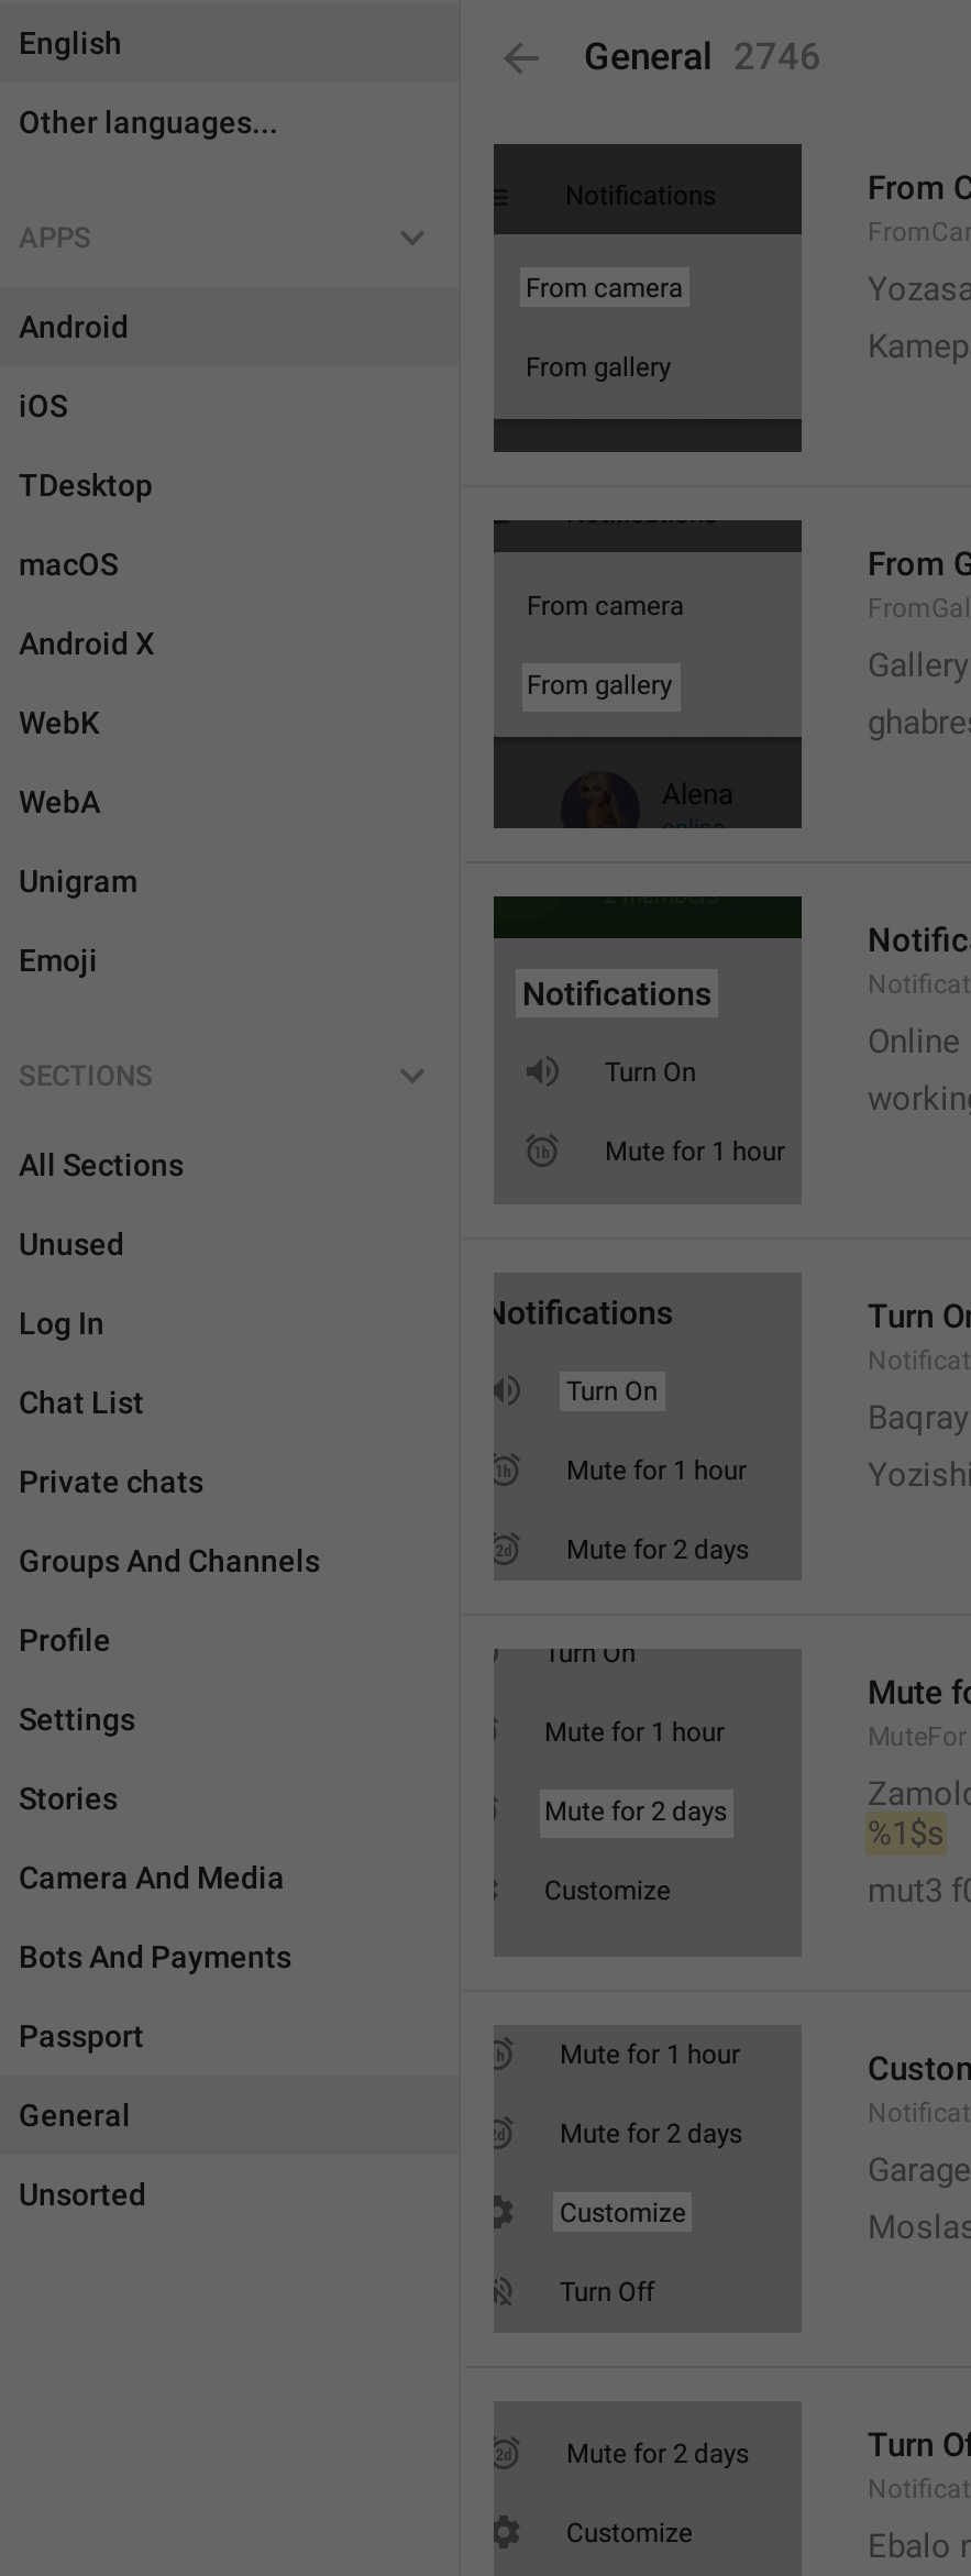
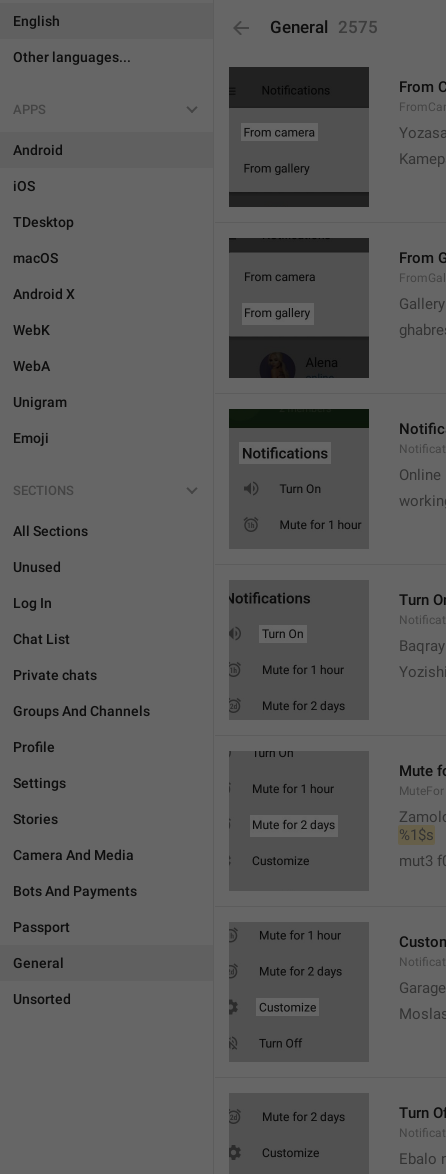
- General 2746
+ General 2575
